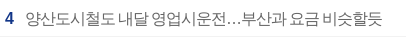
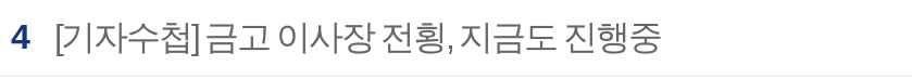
- 양산도시철도 내달 영업시운전…부산과 요금 비슷할듯
+ [기자수첩] 금고 이사장 전횡, 지금도 진행중
